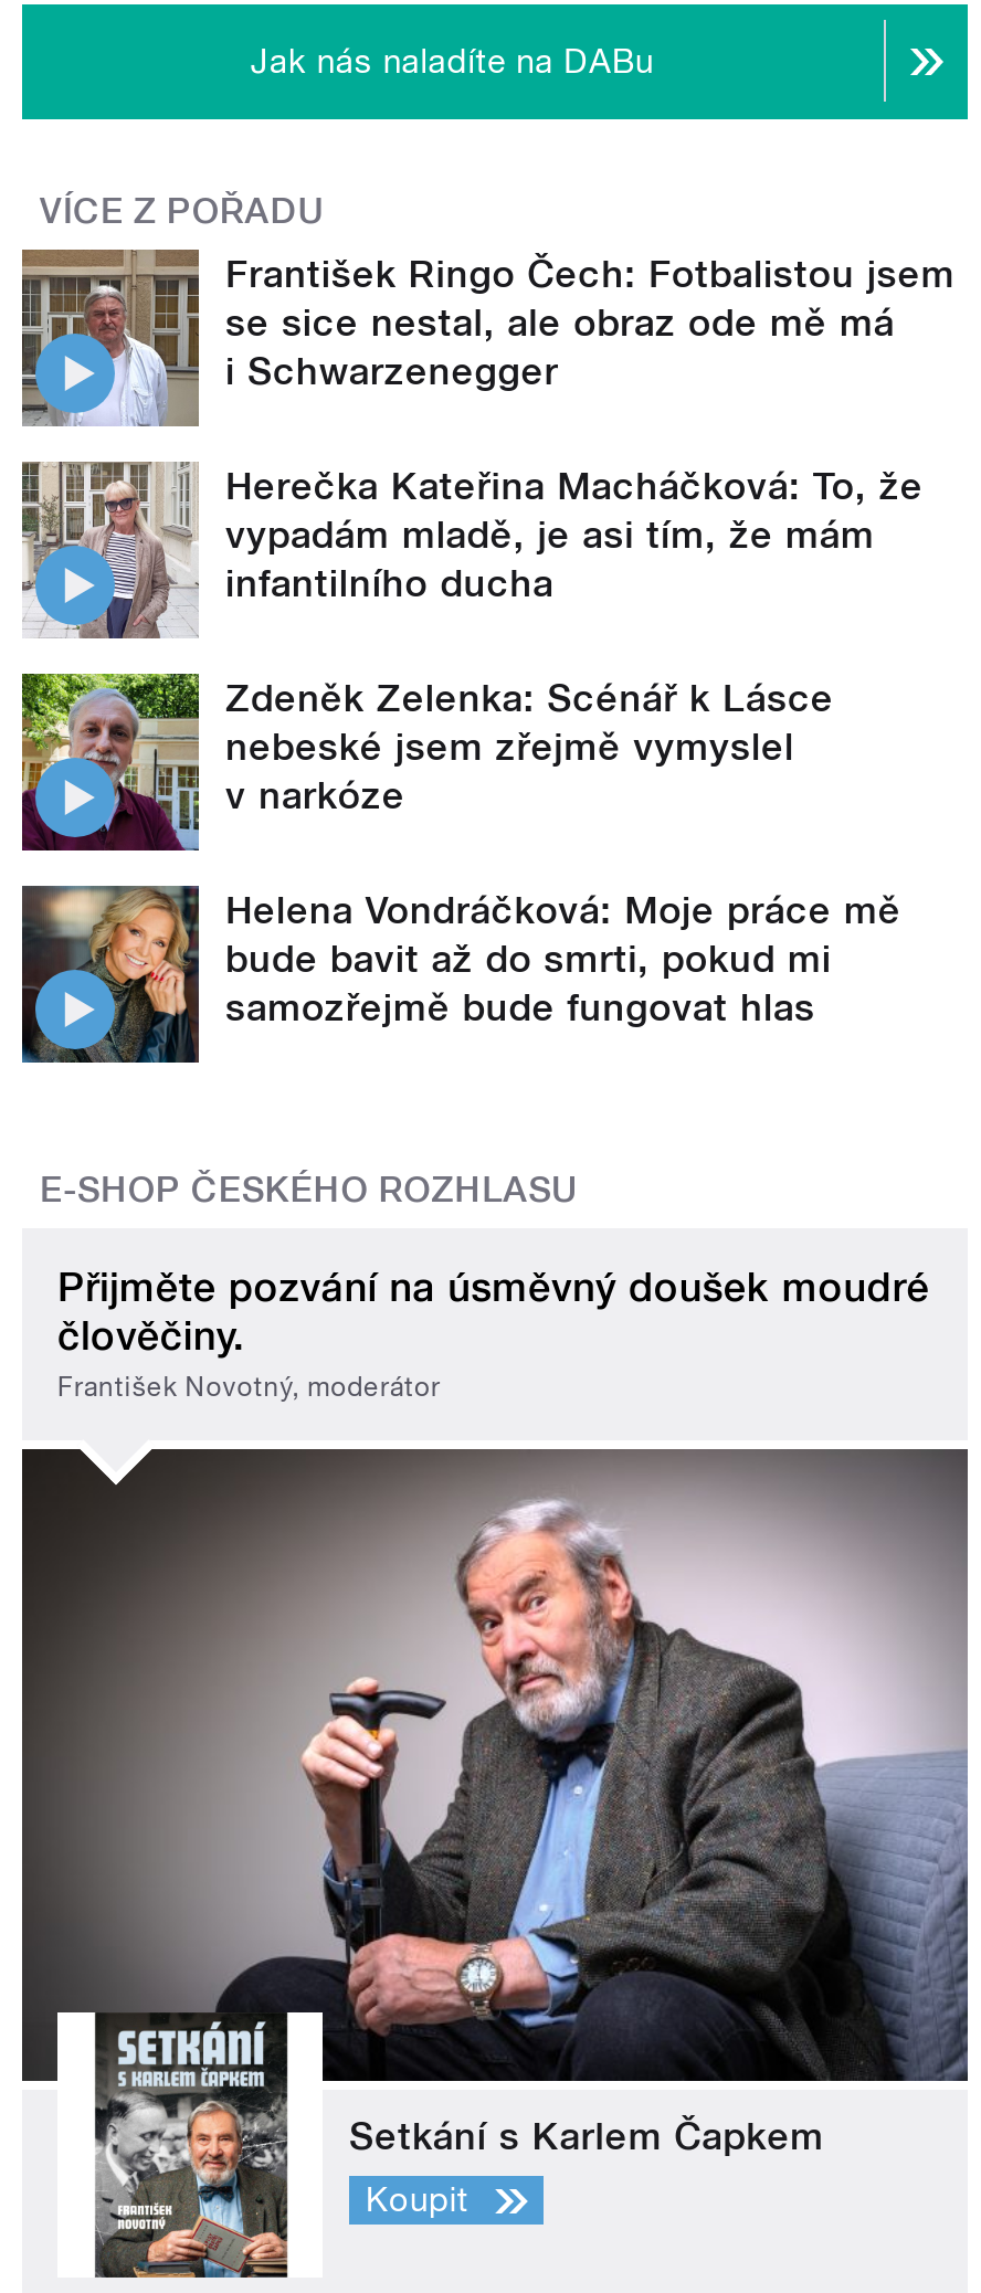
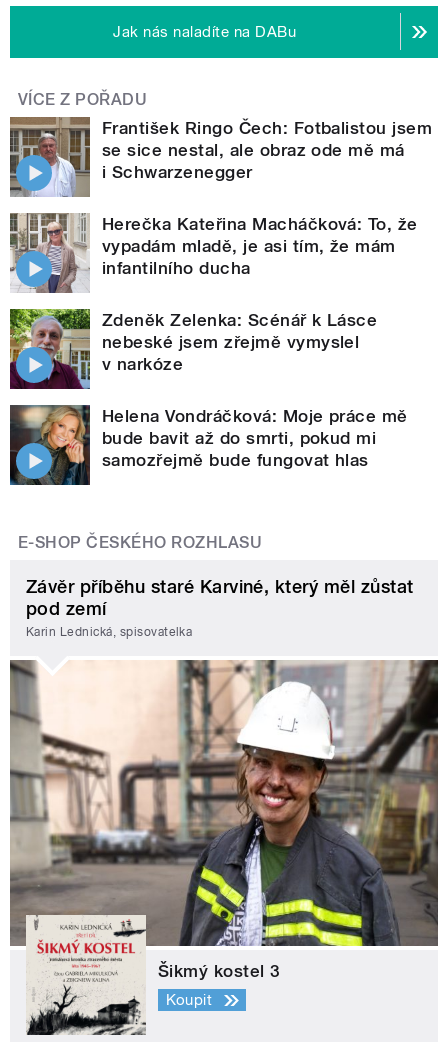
- Přijměte pozvání na úsměvný doušek moudré
- člověčiny.
- František Novotný, moderátor
+ Závěr příběhu staré Karviné, který měl zůstat
+ pod zemí
+ Karin Lednická, spisovatelka

- [image]
- Setkání s Karlem Čapkem
+ [image]
+ Šikmý kostel 3
